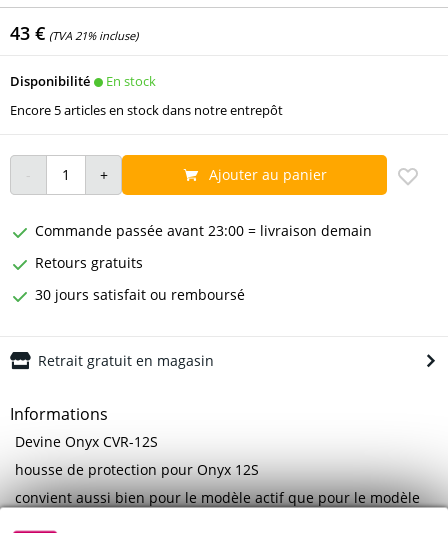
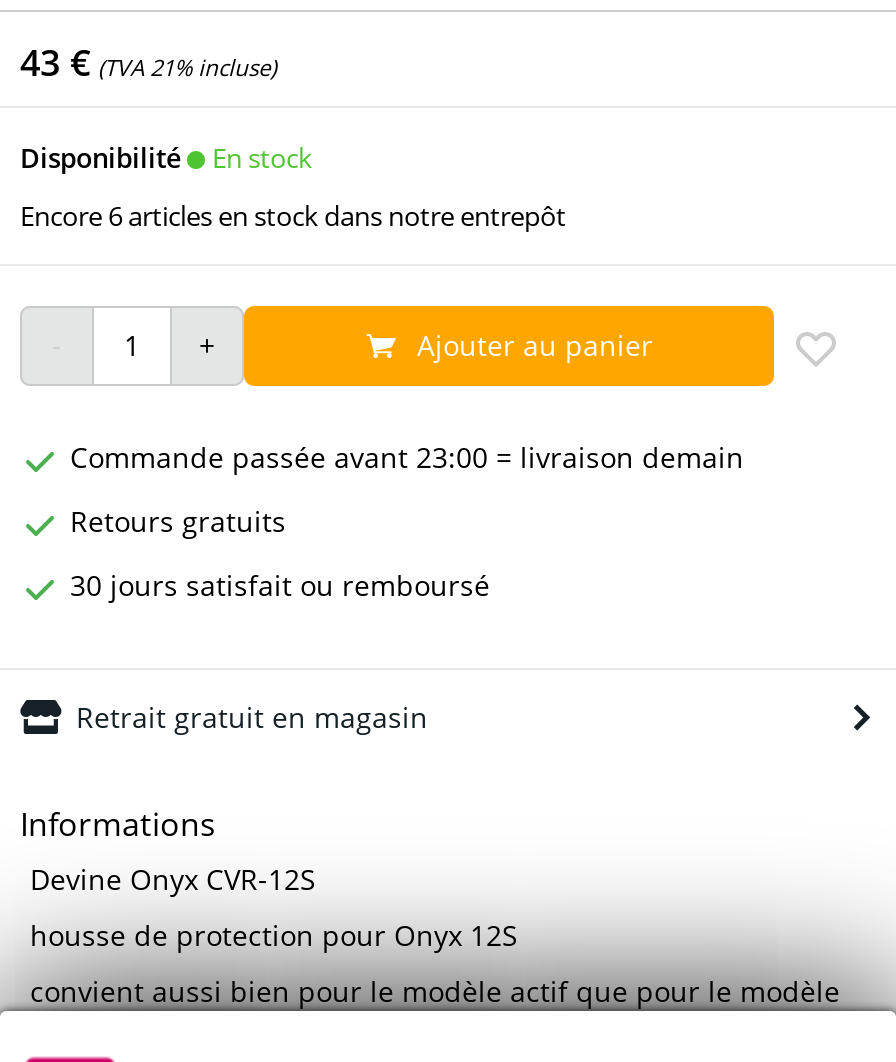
- Encore 5 articles en stock dans notre entrepôt
+ Encore 6 articles en stock dans notre entrepôt
